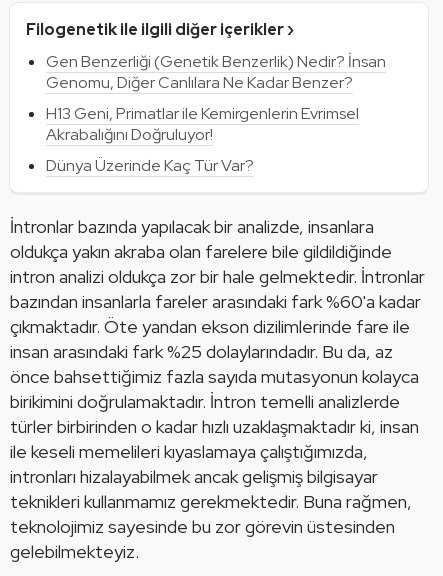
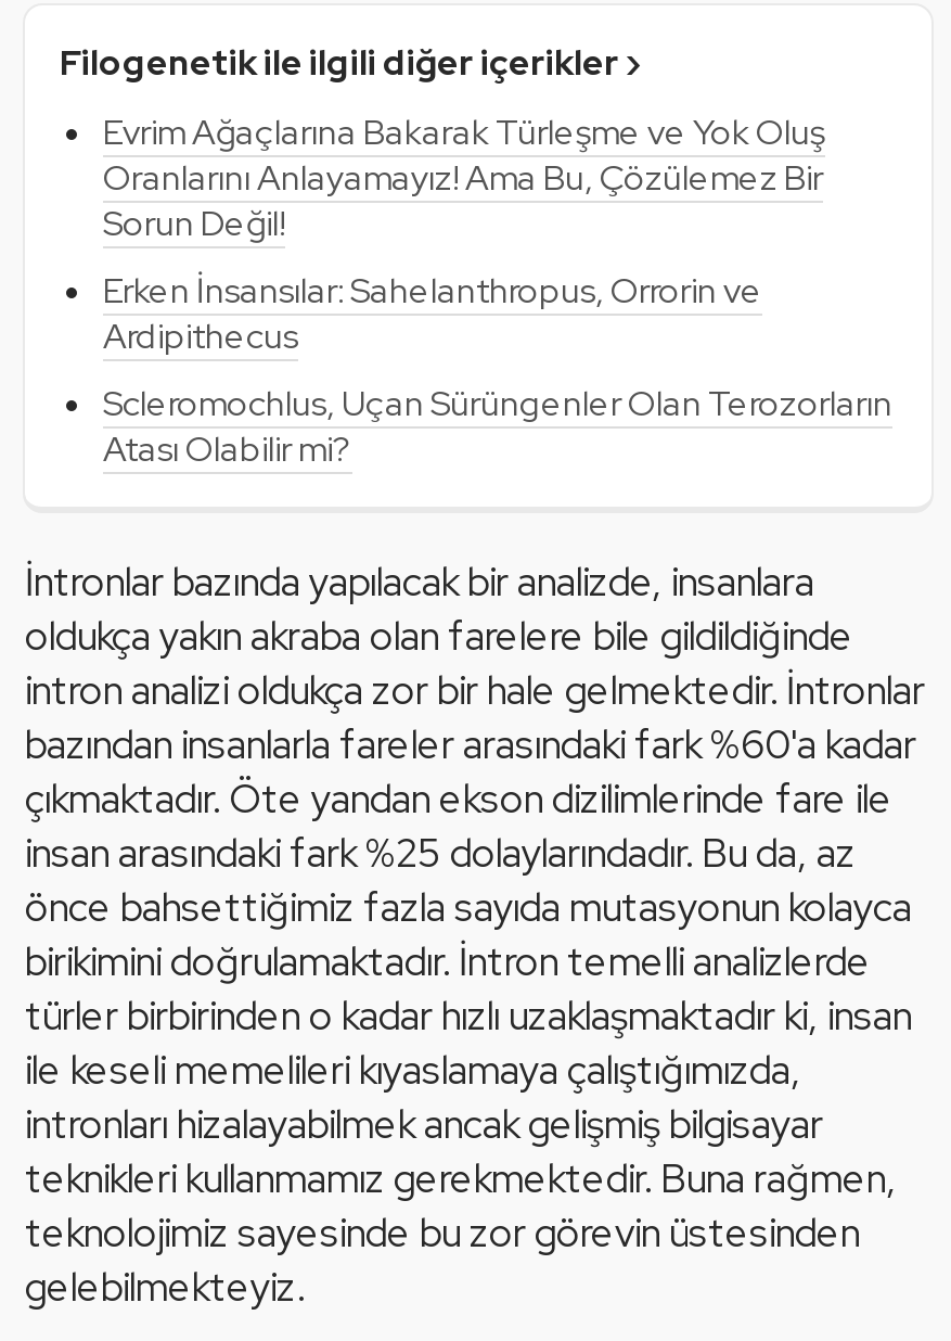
- Gen Benzerliği (Genetik Benzerlik) Nedir? İnsan
- Genomu, Diğer Canlılara Ne Kadar Benzer?
+ Evrim Ağaçlarına Bakarak Türleşme ve Yok Oluş
+ Oranlarını Anlayamayız! Ama Bu, Çözülemez Bir
+ Sorun Değil!

- H13 Geni, Primatlar ile Kemirgenlerin Evrimsel
- Akrabalığını Doğruluyor!
+ Erken İnsansılar: Sahelanthropus, Orrorin ve
+ Ardipithecus

- Dünya Üzerinde Kaç Tür Var?
+ Scleromochlus, Uçan Sürüngenler Olan Terozorların
+ Atası Olabilir mi?
